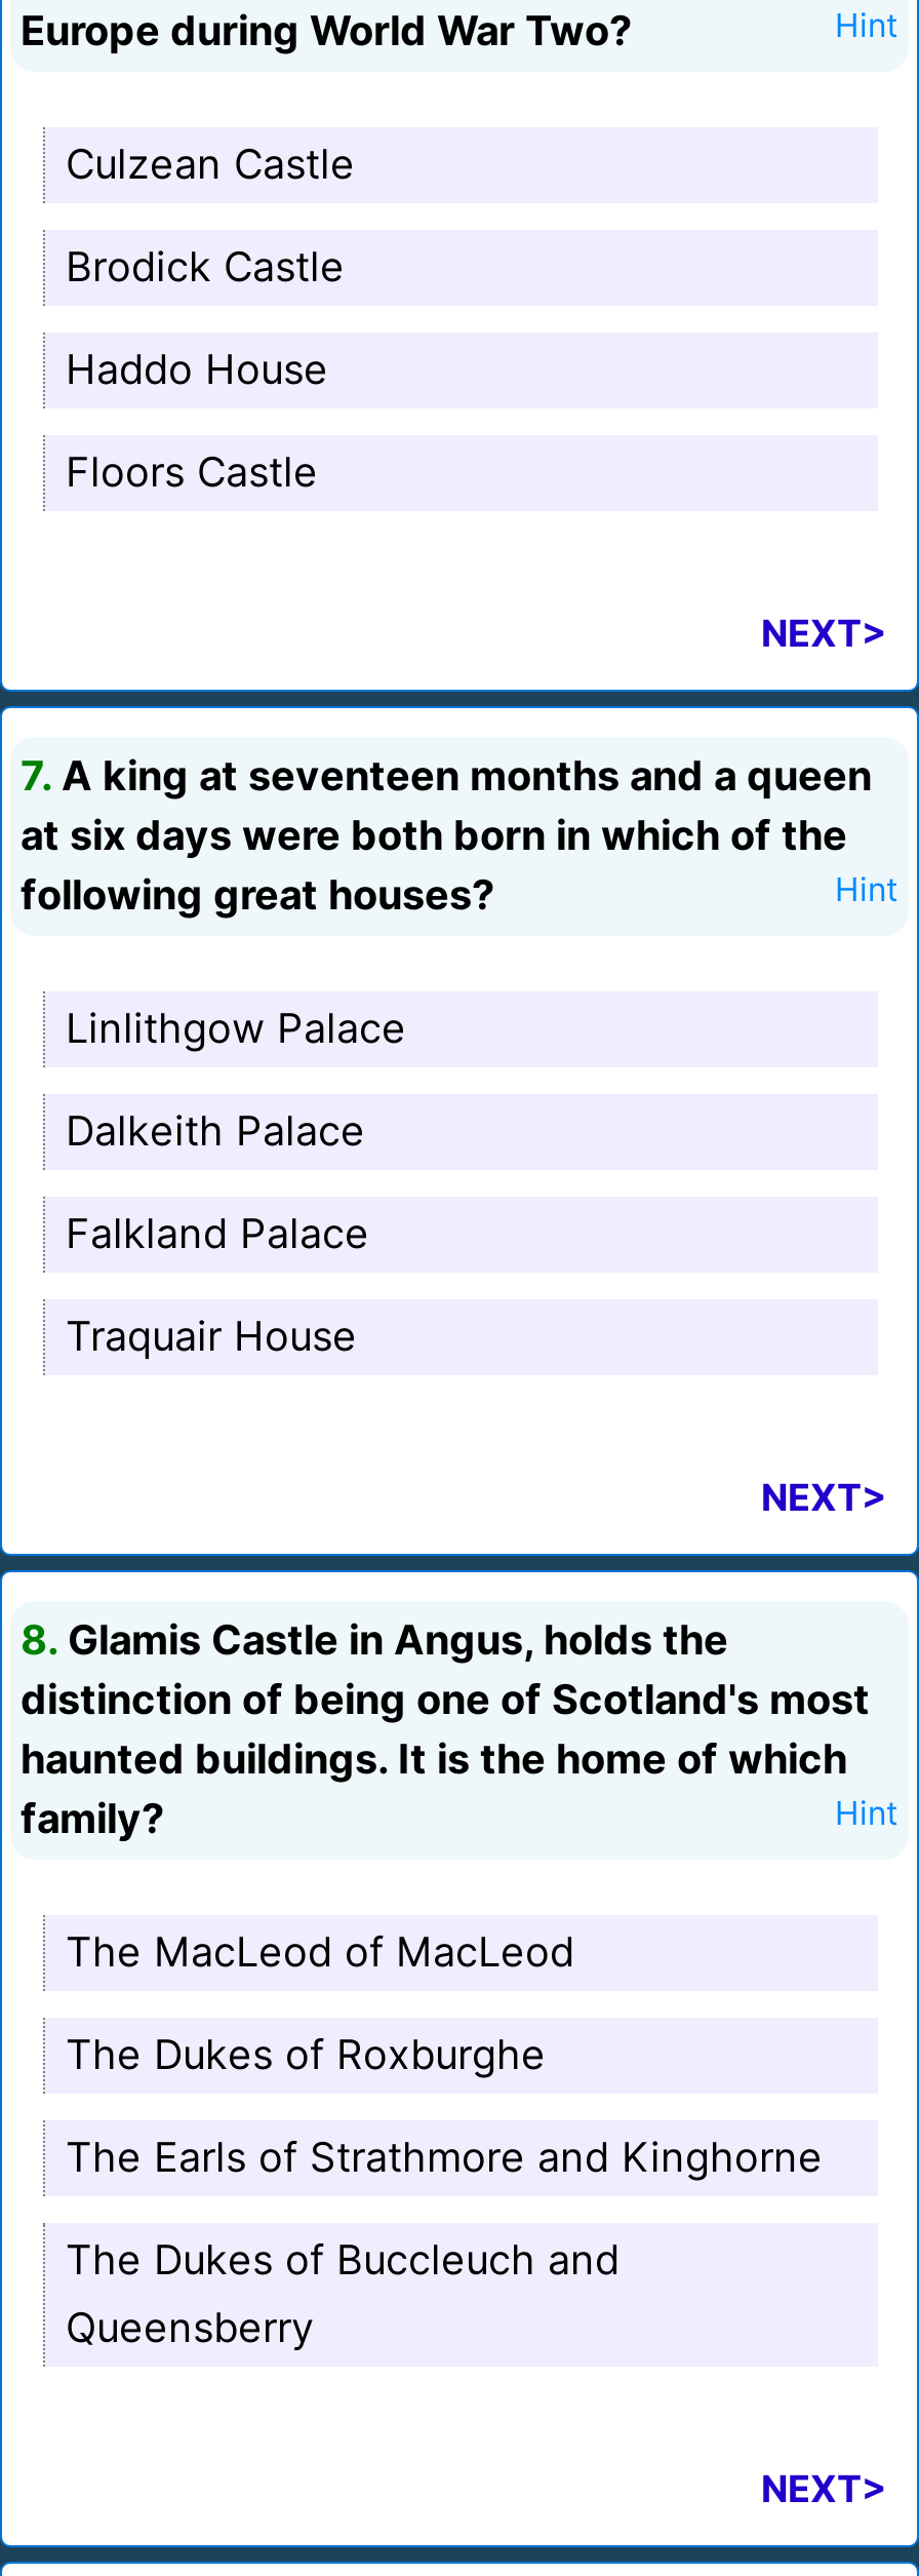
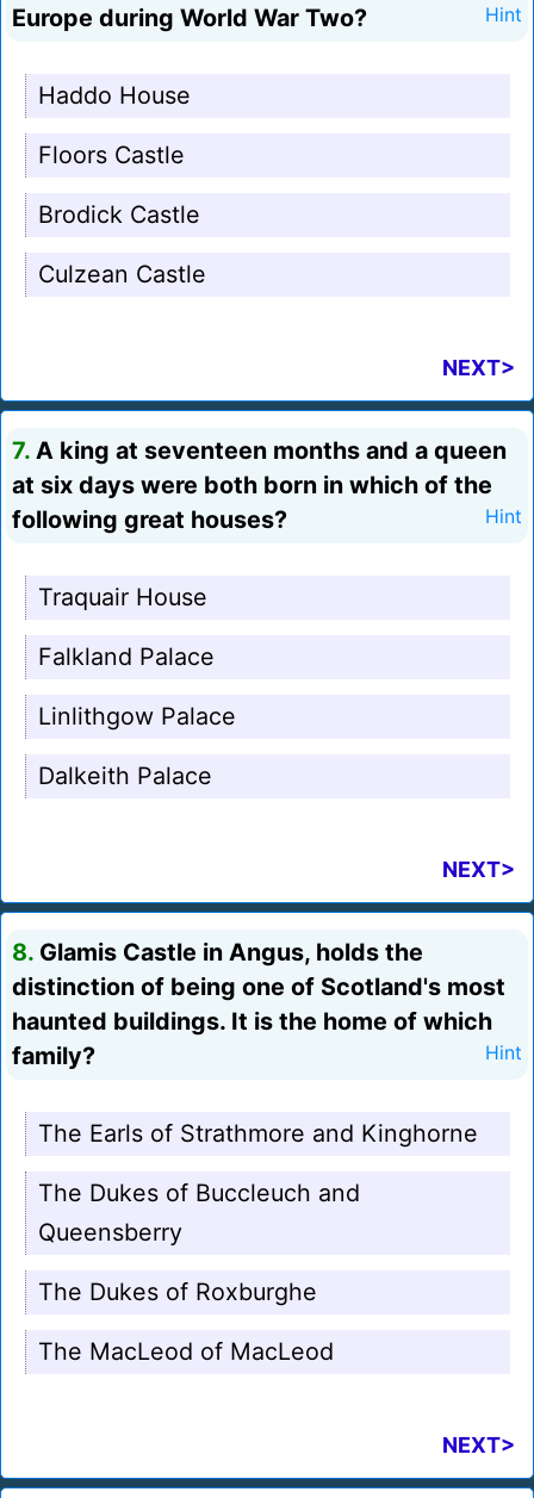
moved down: Brodick Castle | Culzean Castle

moved up: Haddo House | Floors Castle

moved down: Linlithgow Palace | Dalkeith Palace

moved up: Traquair House | Falkland Palace

moved down: The Dukes of Roxburghe | The MacLeod of MacLeod

moved up: The Earls of Strathmore and Kinghorne | The Dukes of Buccleuch and | Queensberry
